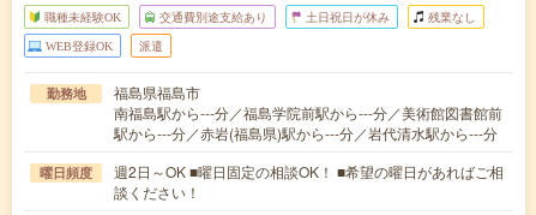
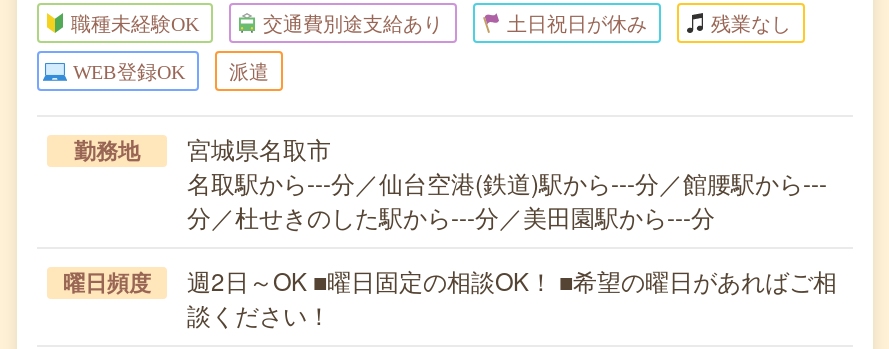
- 福島県福島市
- 南福島駅から---分／福島学院前駅から---分／美術館図書館前
- 駅から---分／赤岩(福島県)駅から---分／岩代清水駅から---分
+ 宮城県名取市
+ 名取駅から---分／仙台空港(鉄道)駅から---分／館腰駅から---
+ 分／杜せきのした駅から---分／美田園駅から---分
